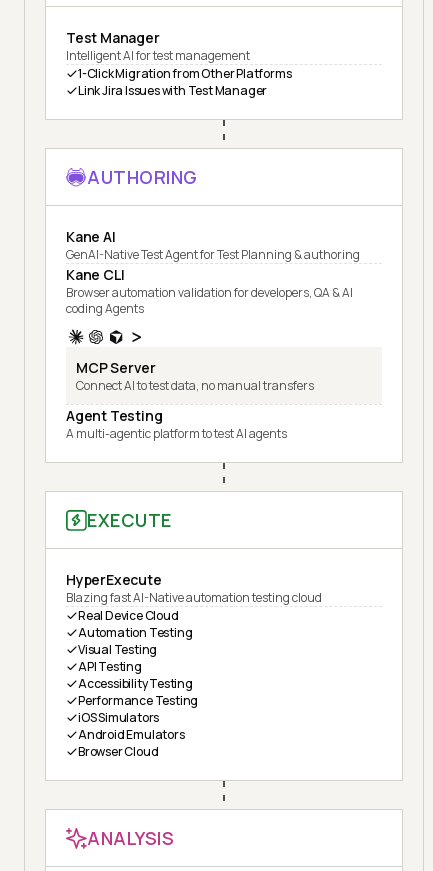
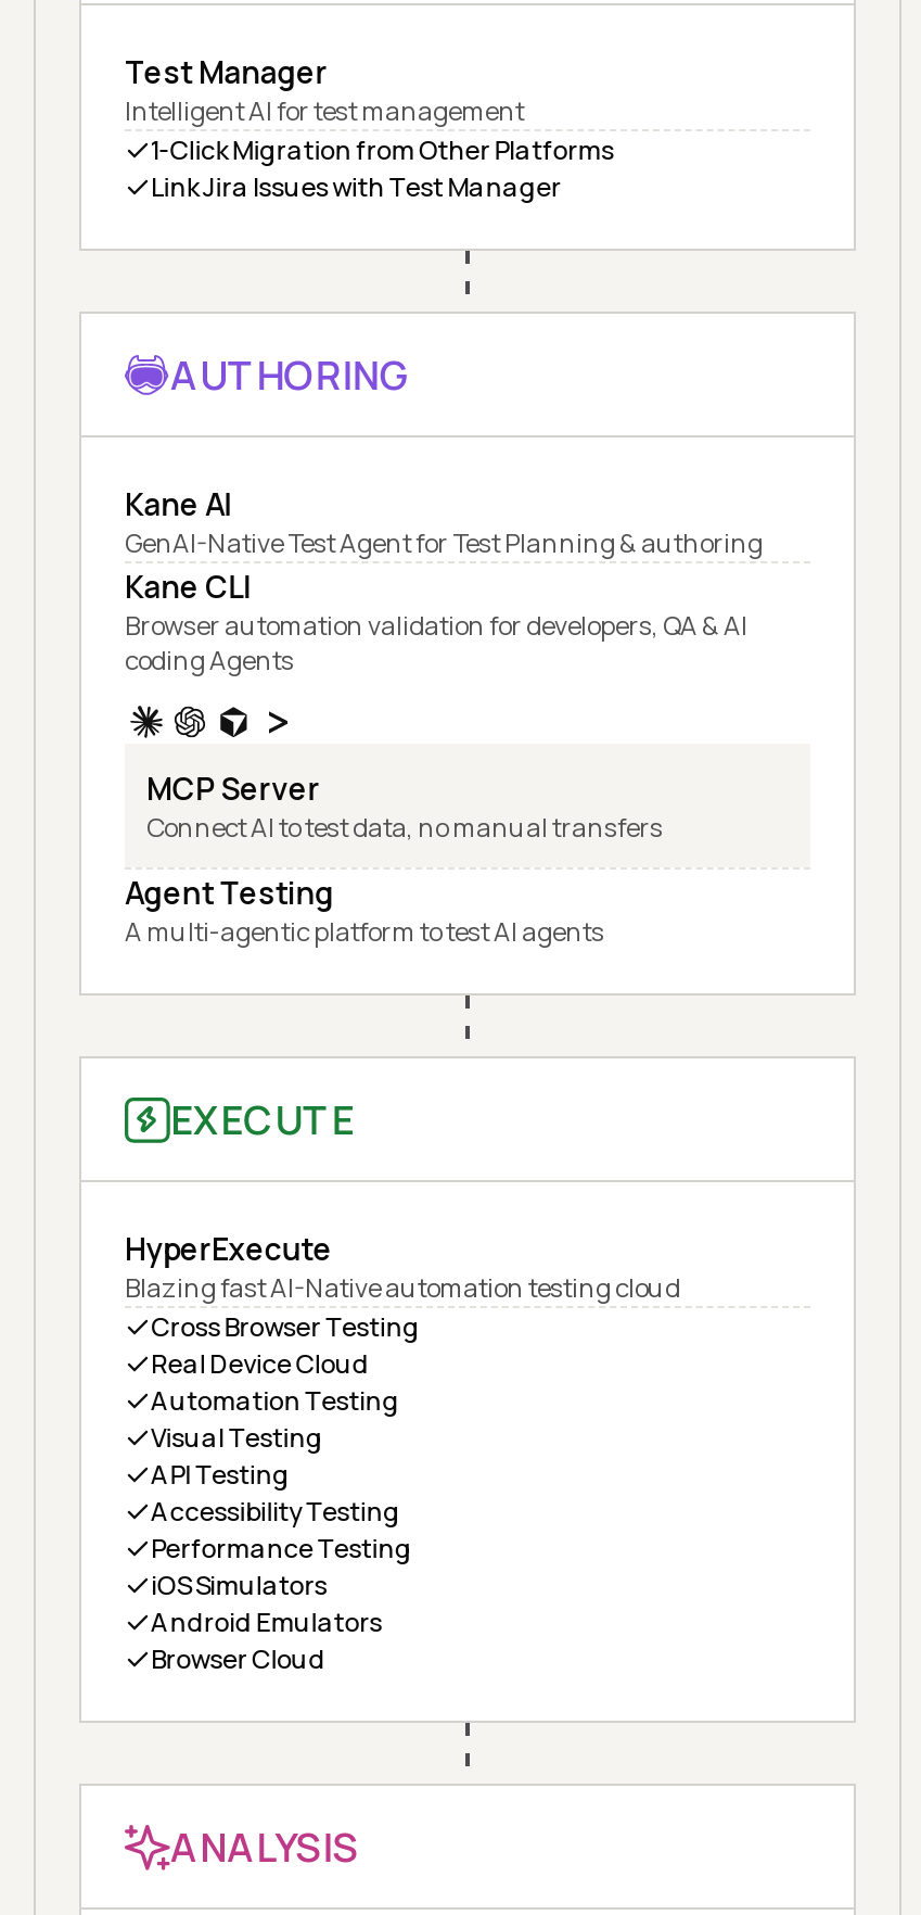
+ Cross Browser Testing
